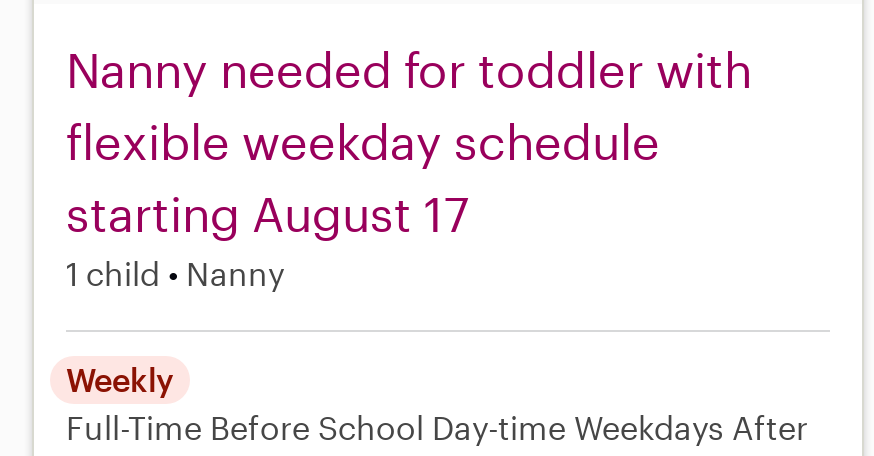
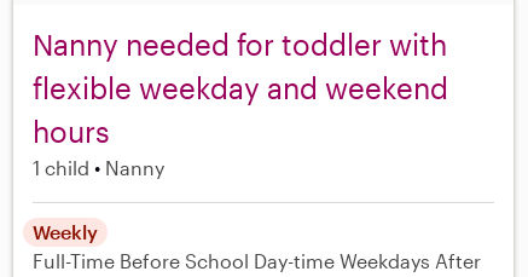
- flexible weekday schedule
- starting August 17
+ flexible weekday and weekend
+ hours
